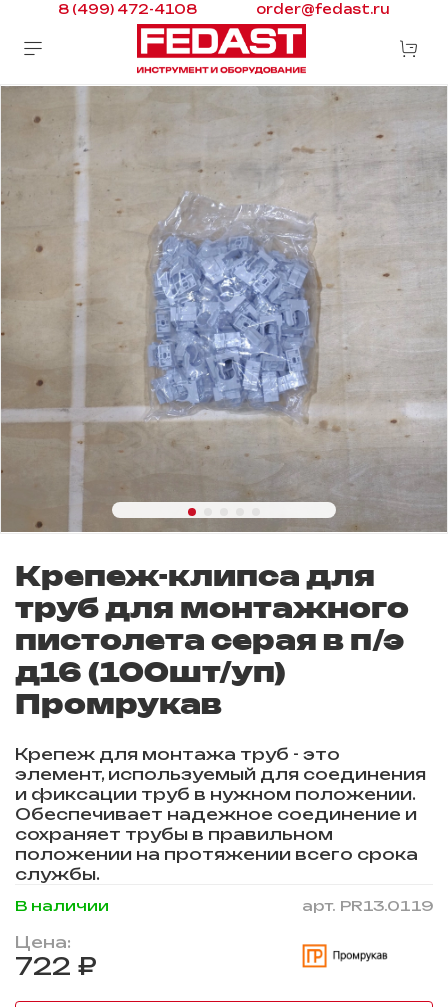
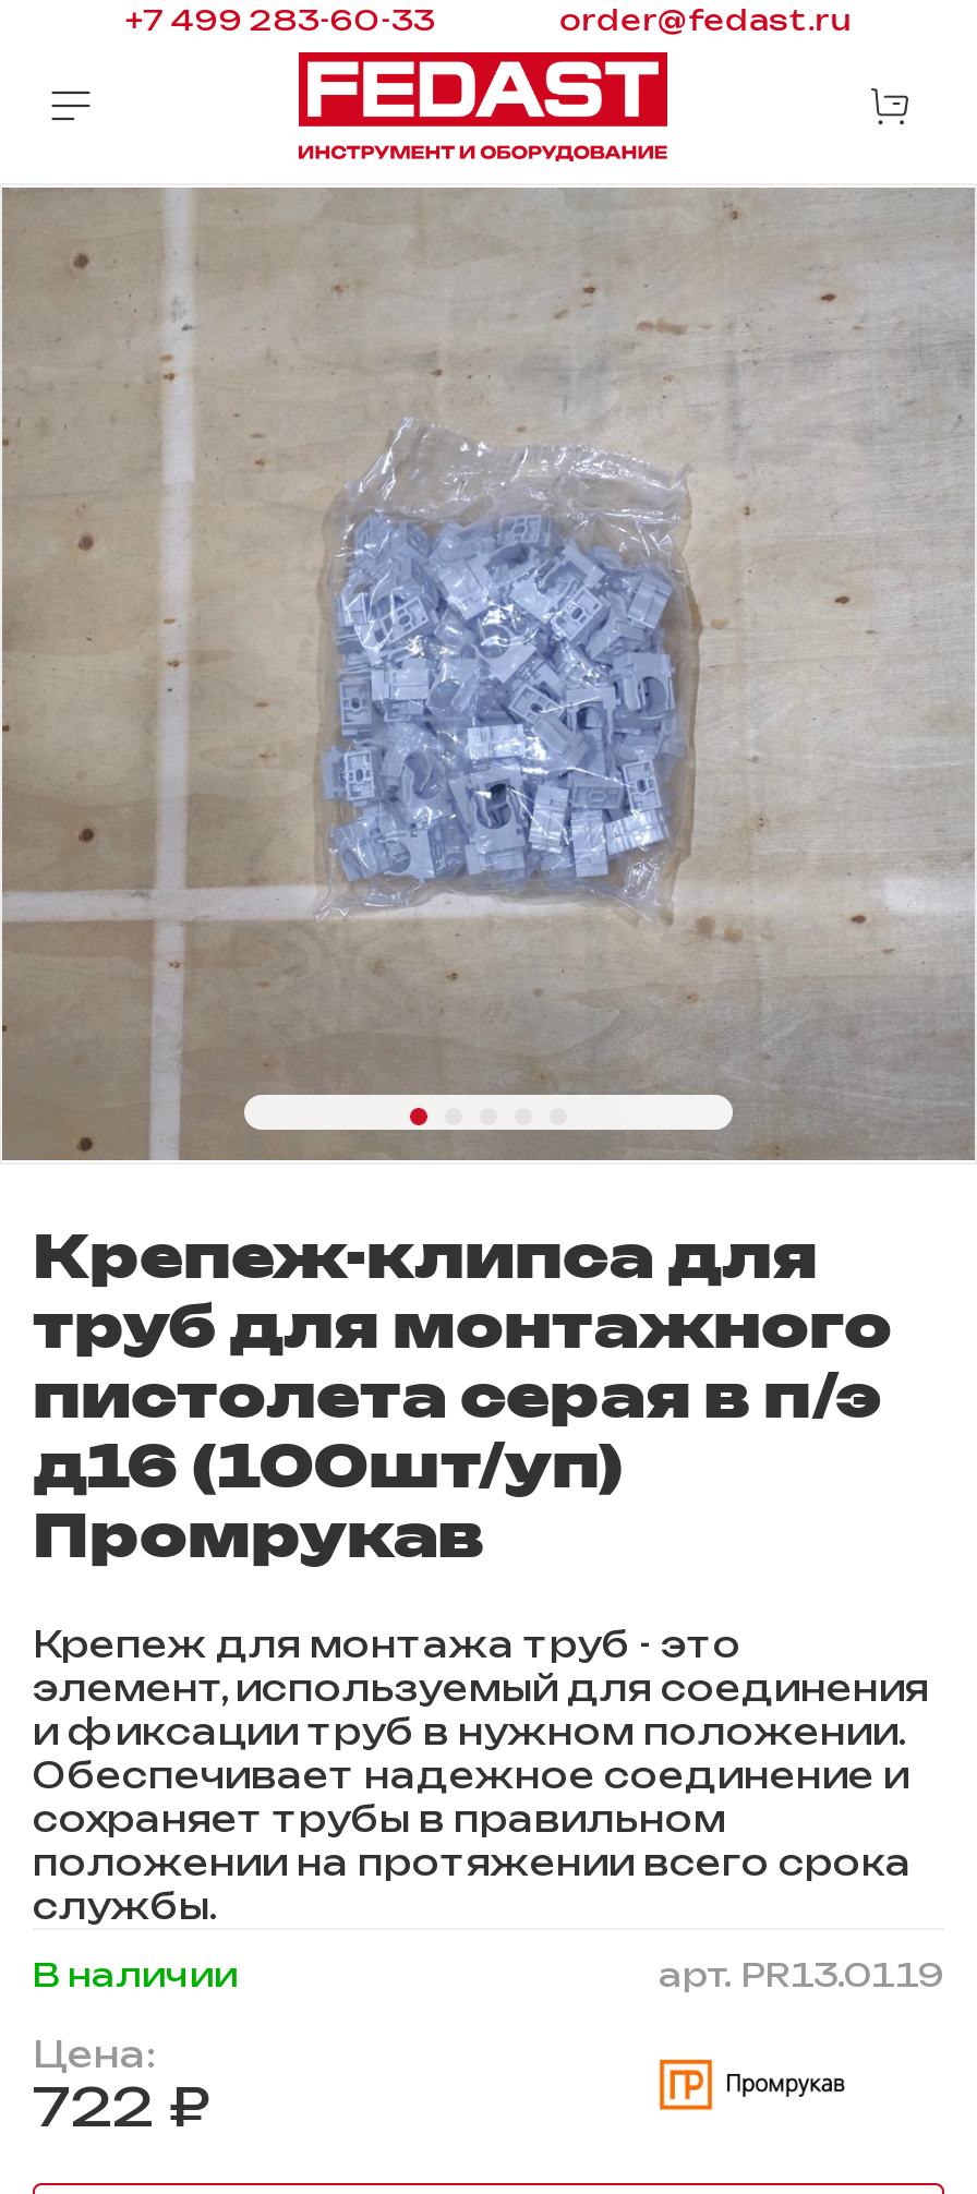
- 8 (499) 472-4108
+ +7 499 283-60-33
